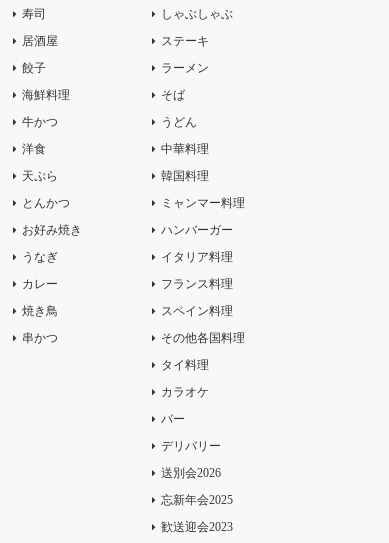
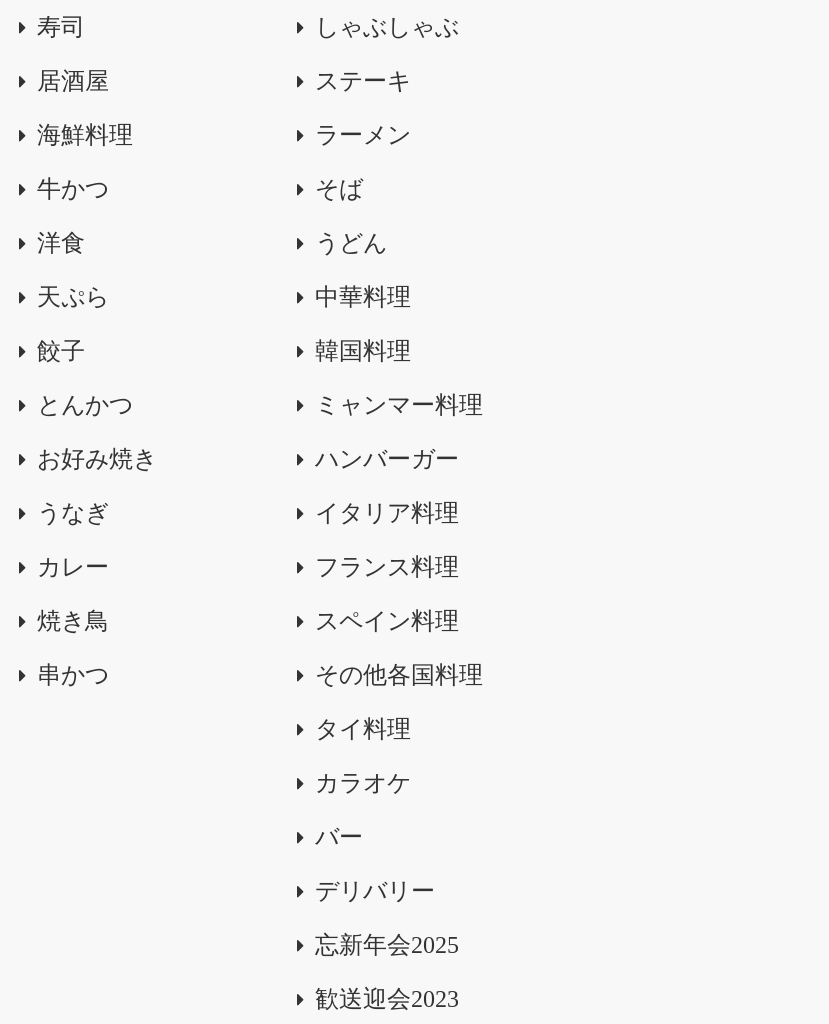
moved down: 餃子

- 送別会2026
